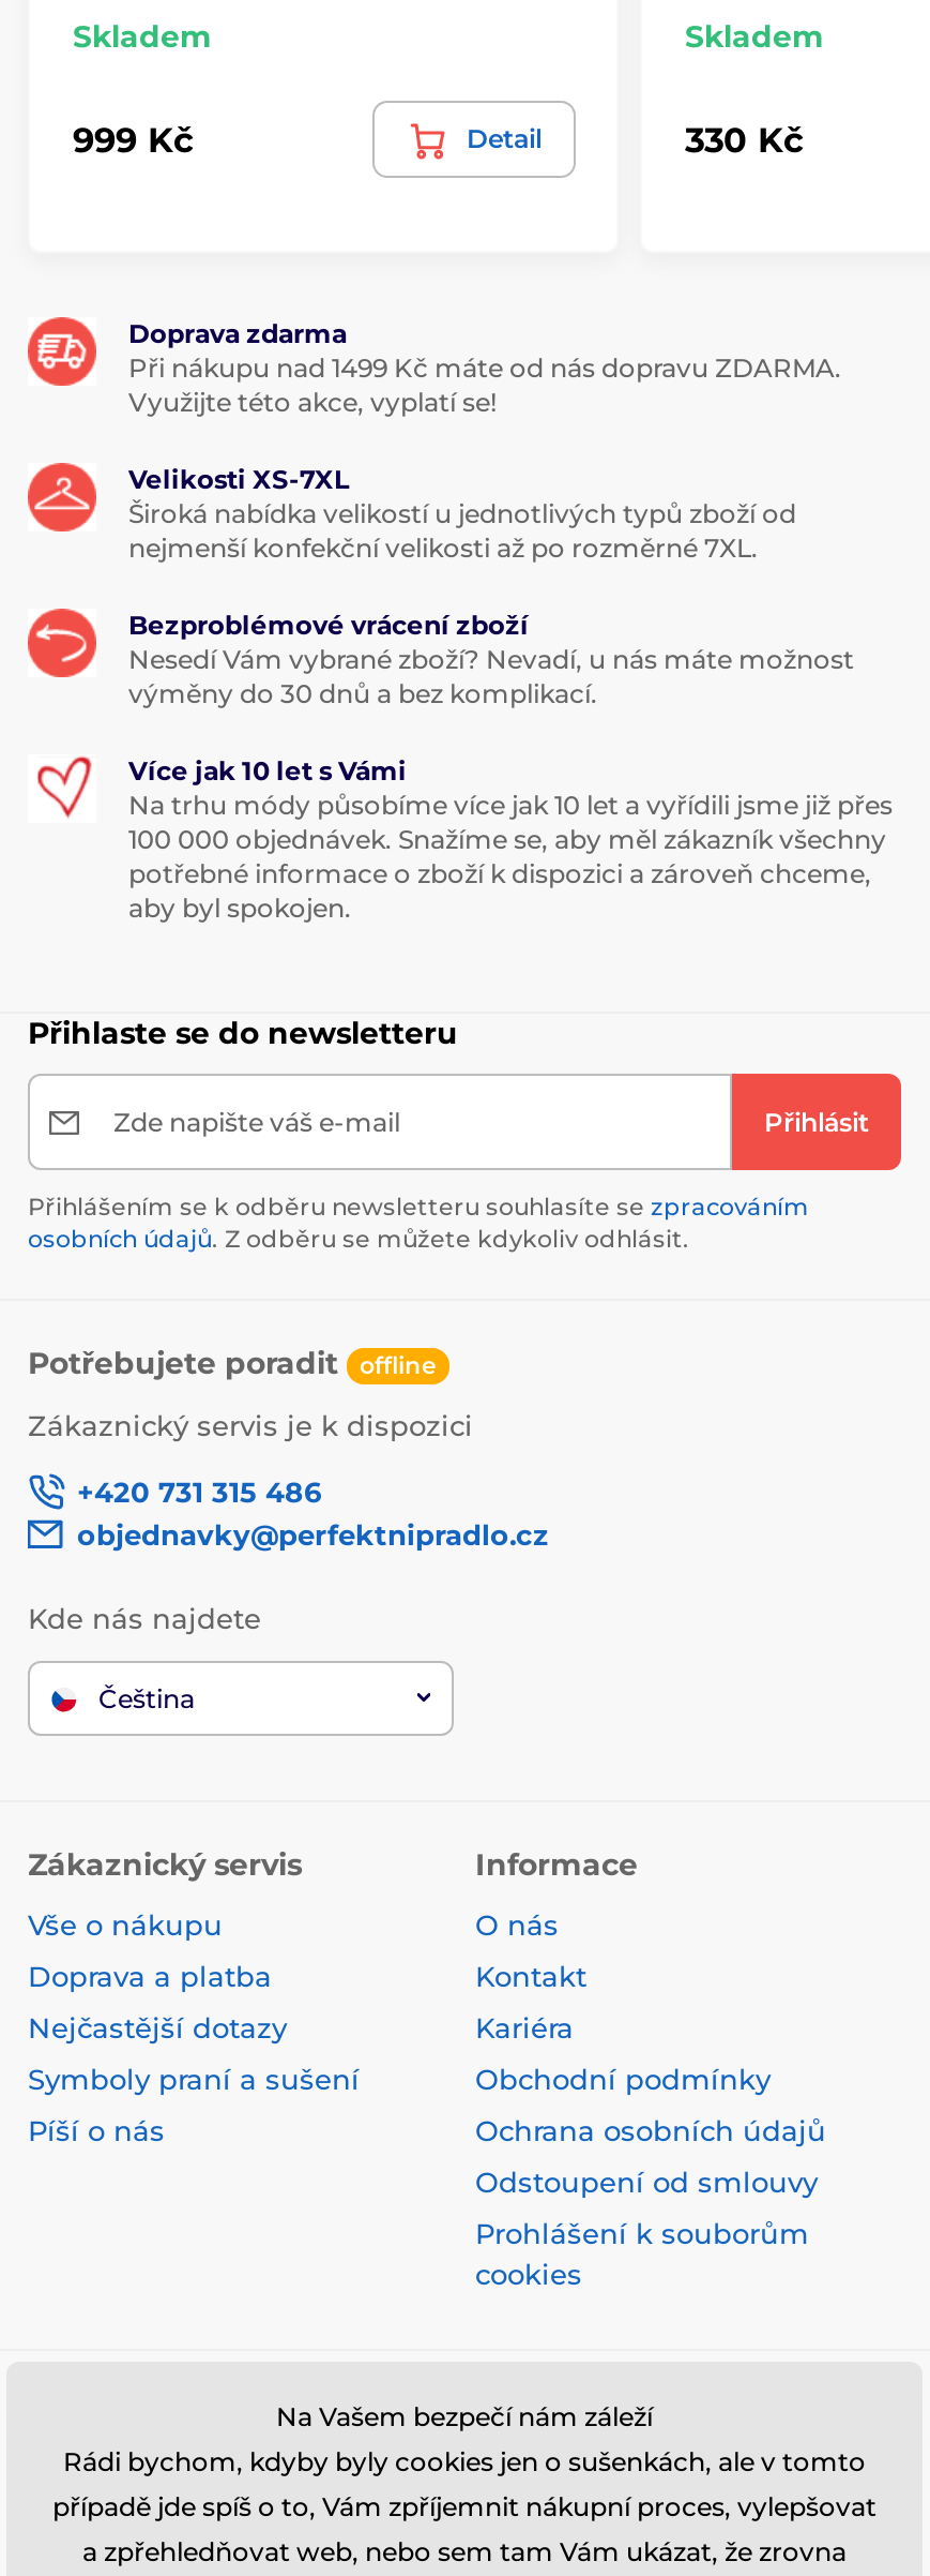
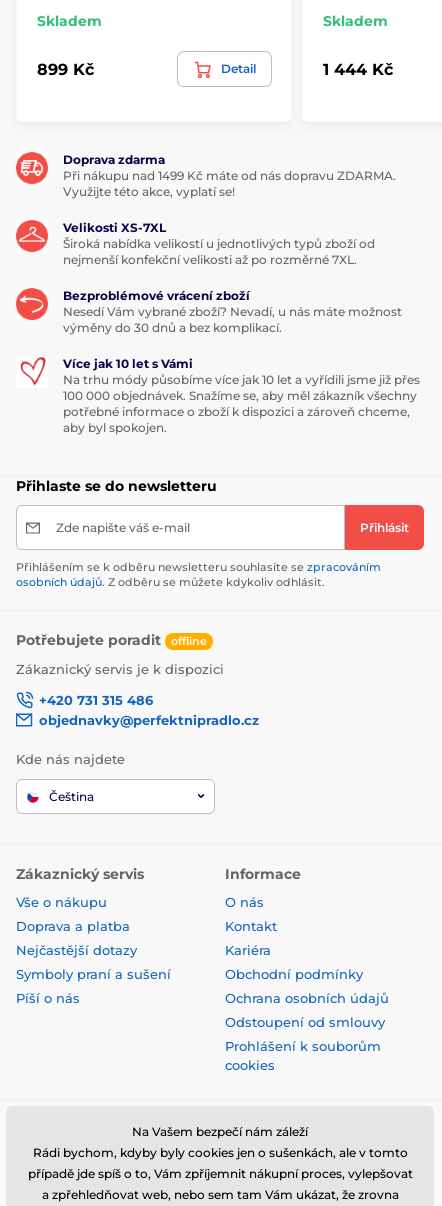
- 999 Kč
+ 899 Kč

- 330 Kč
+ 1 444 Kč
